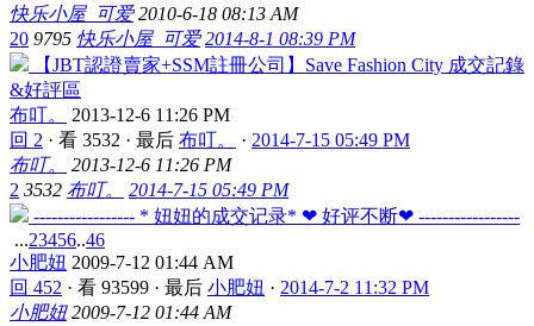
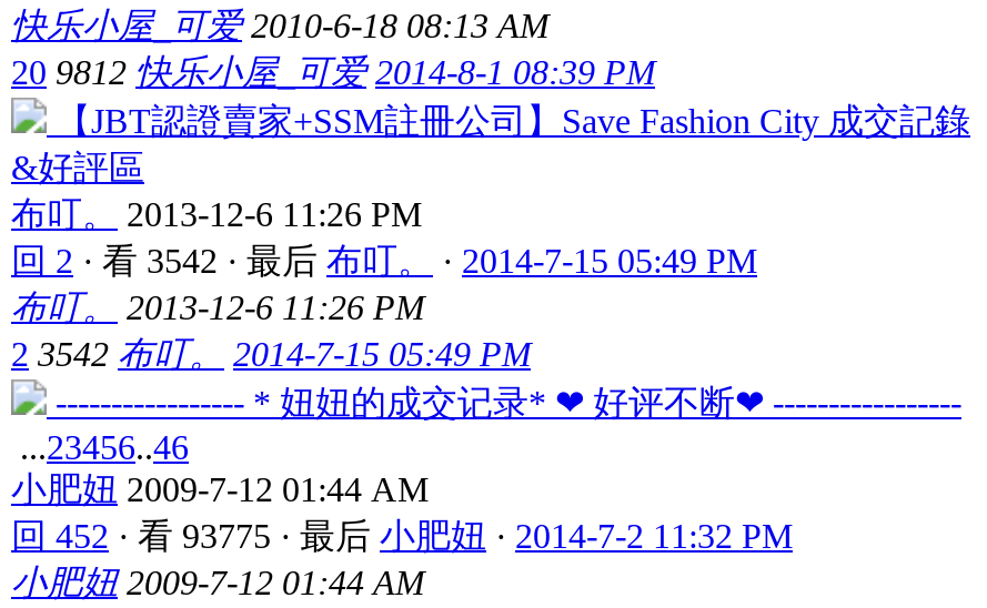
- 20 9795 快乐小屋_可爱 2014-8-1 08:39 PM
+ 20 9812 快乐小屋_可爱 2014-8-1 08:39 PM

- 回 2 · 看 3532 · 最后布叮。· 2014-7-15 05:49 PM
+ 回 2 · 看 3542 · 最后布叮。· 2014-7-15 05:49 PM

- 2 3532 布叮。 2014-7-15 05:49 PM
+ 2 3542 布叮。 2014-7-15 05:49 PM

- 回 452 · 看 93599 · 最后小肥妞· 2014-7-2 11:32 PM
+ 回 452 · 看 93775 · 最后小肥妞· 2014-7-2 11:32 PM
